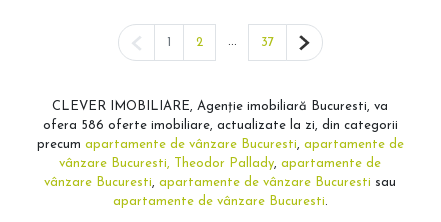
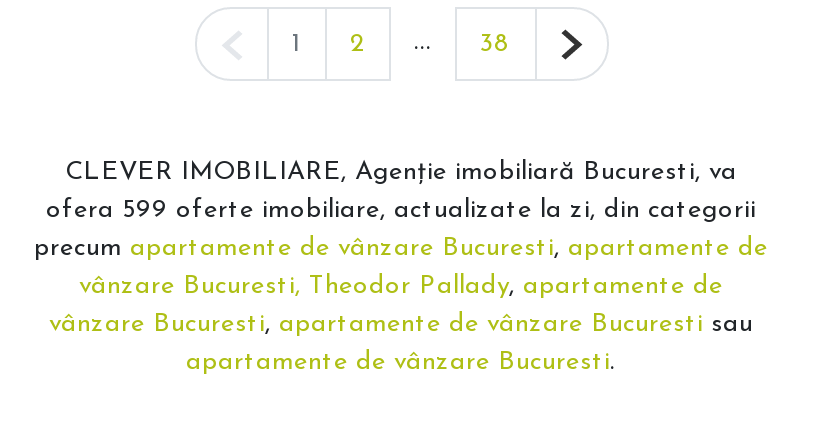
- 37
+ 38

- ofera 586 oferte imobiliare, actualizate la zi, din categorii
+ ofera 599 oferte imobiliare, actualizate la zi, din categorii
